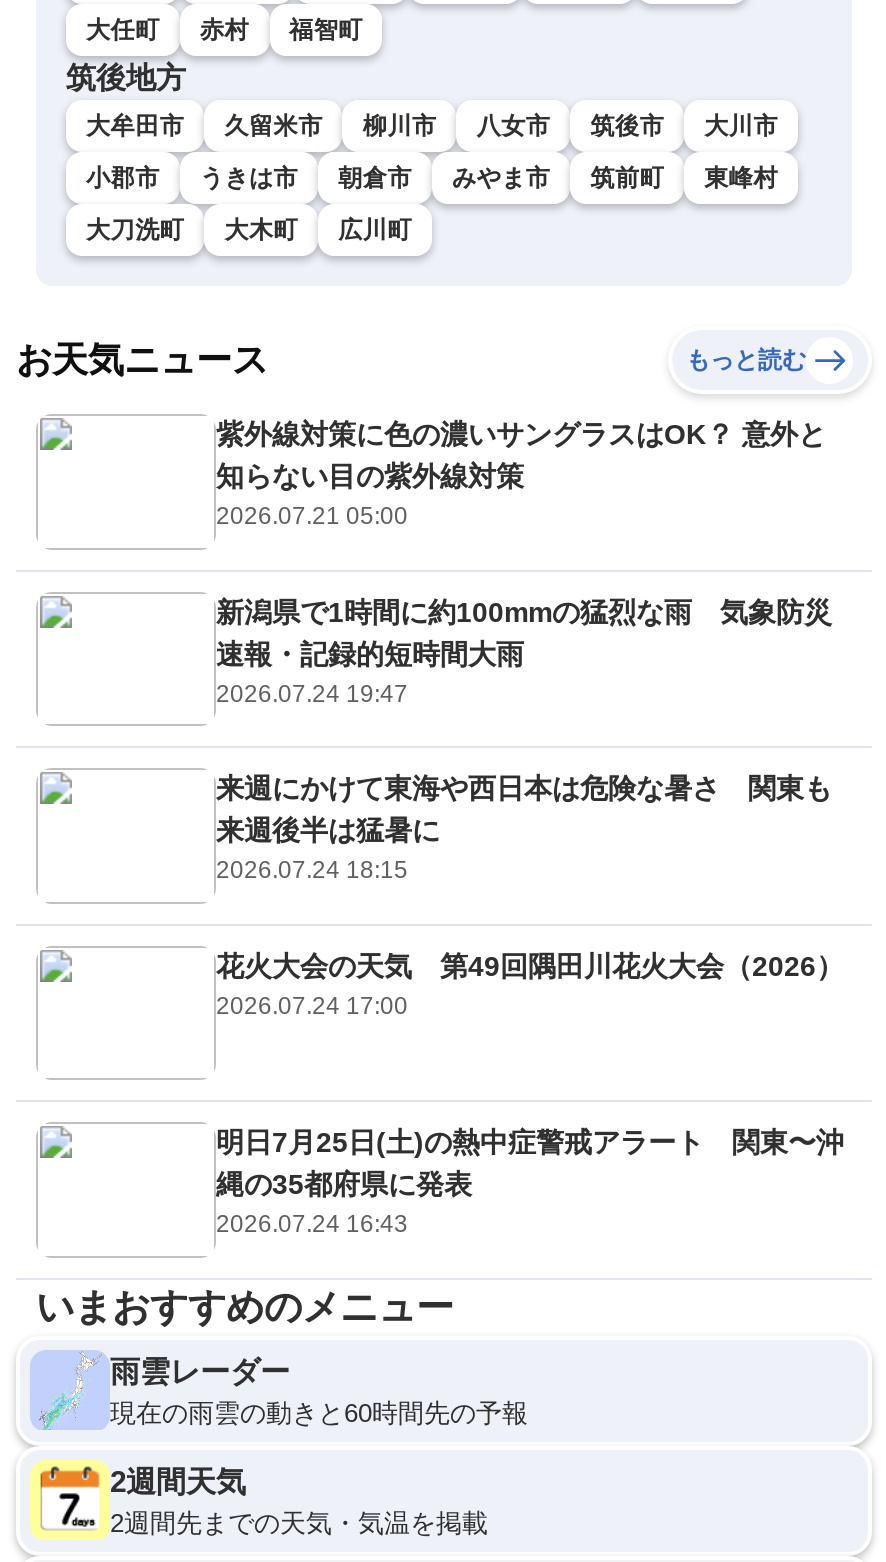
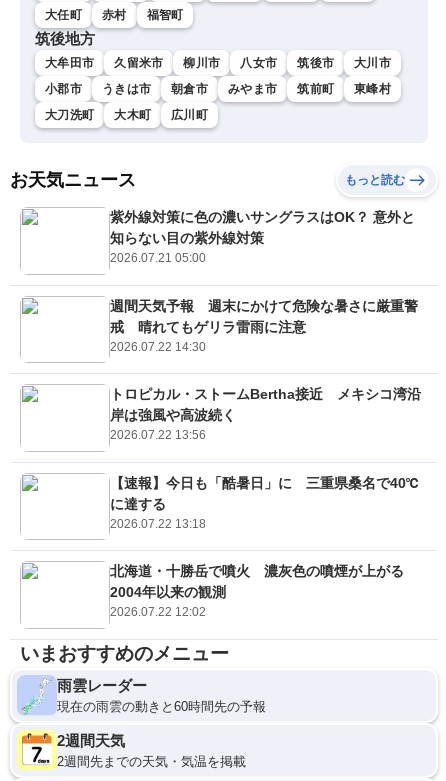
- 新潟県で1時間に約100mmの猛烈な雨 気象防災
- 速報・記録的短時間大雨
- 2026.07.24 19:47
+ 週間天気予報 週末にかけて危険な暑さに厳重警
+ 戒 晴れてもゲリラ雷雨に注意
+ 2026.07.22 14:30

- 来週にかけて東海や西日本は危険な暑さ 関東も
- 来週後半は猛暑に
- 2026.07.24 18:15
+ トロピカル・ストームBertha接近 メキシコ湾沿
+ 岸は強風や高波続く
+ 2026.07.22 13:56

- 花火大会の天気 第49回隅田川花火大会（2026）
- 2026.07.24 17:00
+ 【速報】今日も「酷暑日」に 三重県桑名で40℃
+ に達する
+ 2026.07.22 13:18

- 明日7月25日(土)の熱中症警戒アラート 関東〜沖
- 縄の35都府県に発表
- 2026.07.24 16:43
+ 北海道・十勝岳で噴火 濃灰色の噴煙が上がる
+ 2004年以来の観測
+ 2026.07.22 12:02
